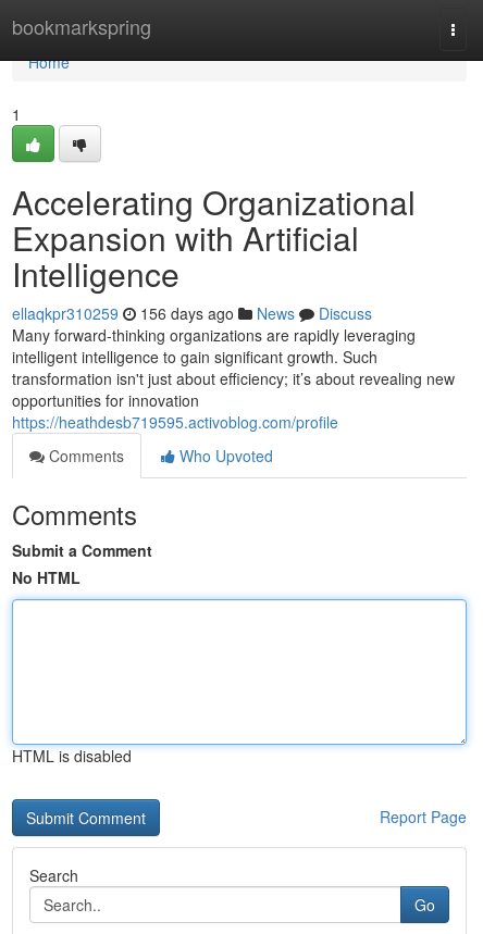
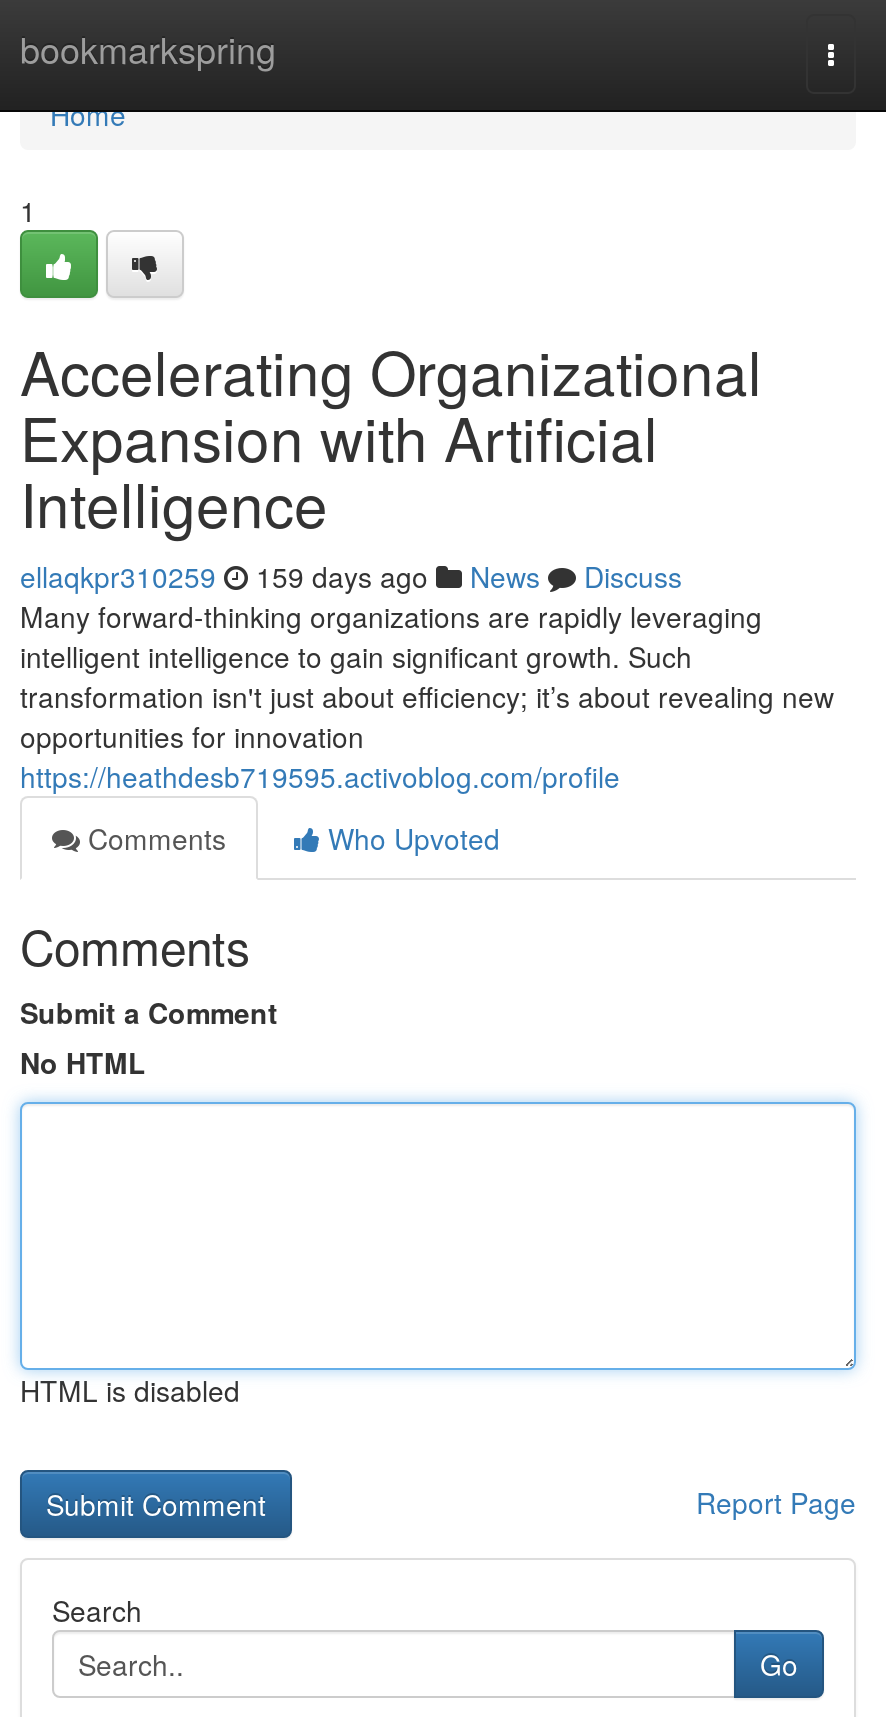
- ellaqkpr310259 156 days ago News Discuss
+ ellaqkpr310259 159 days ago News Discuss
